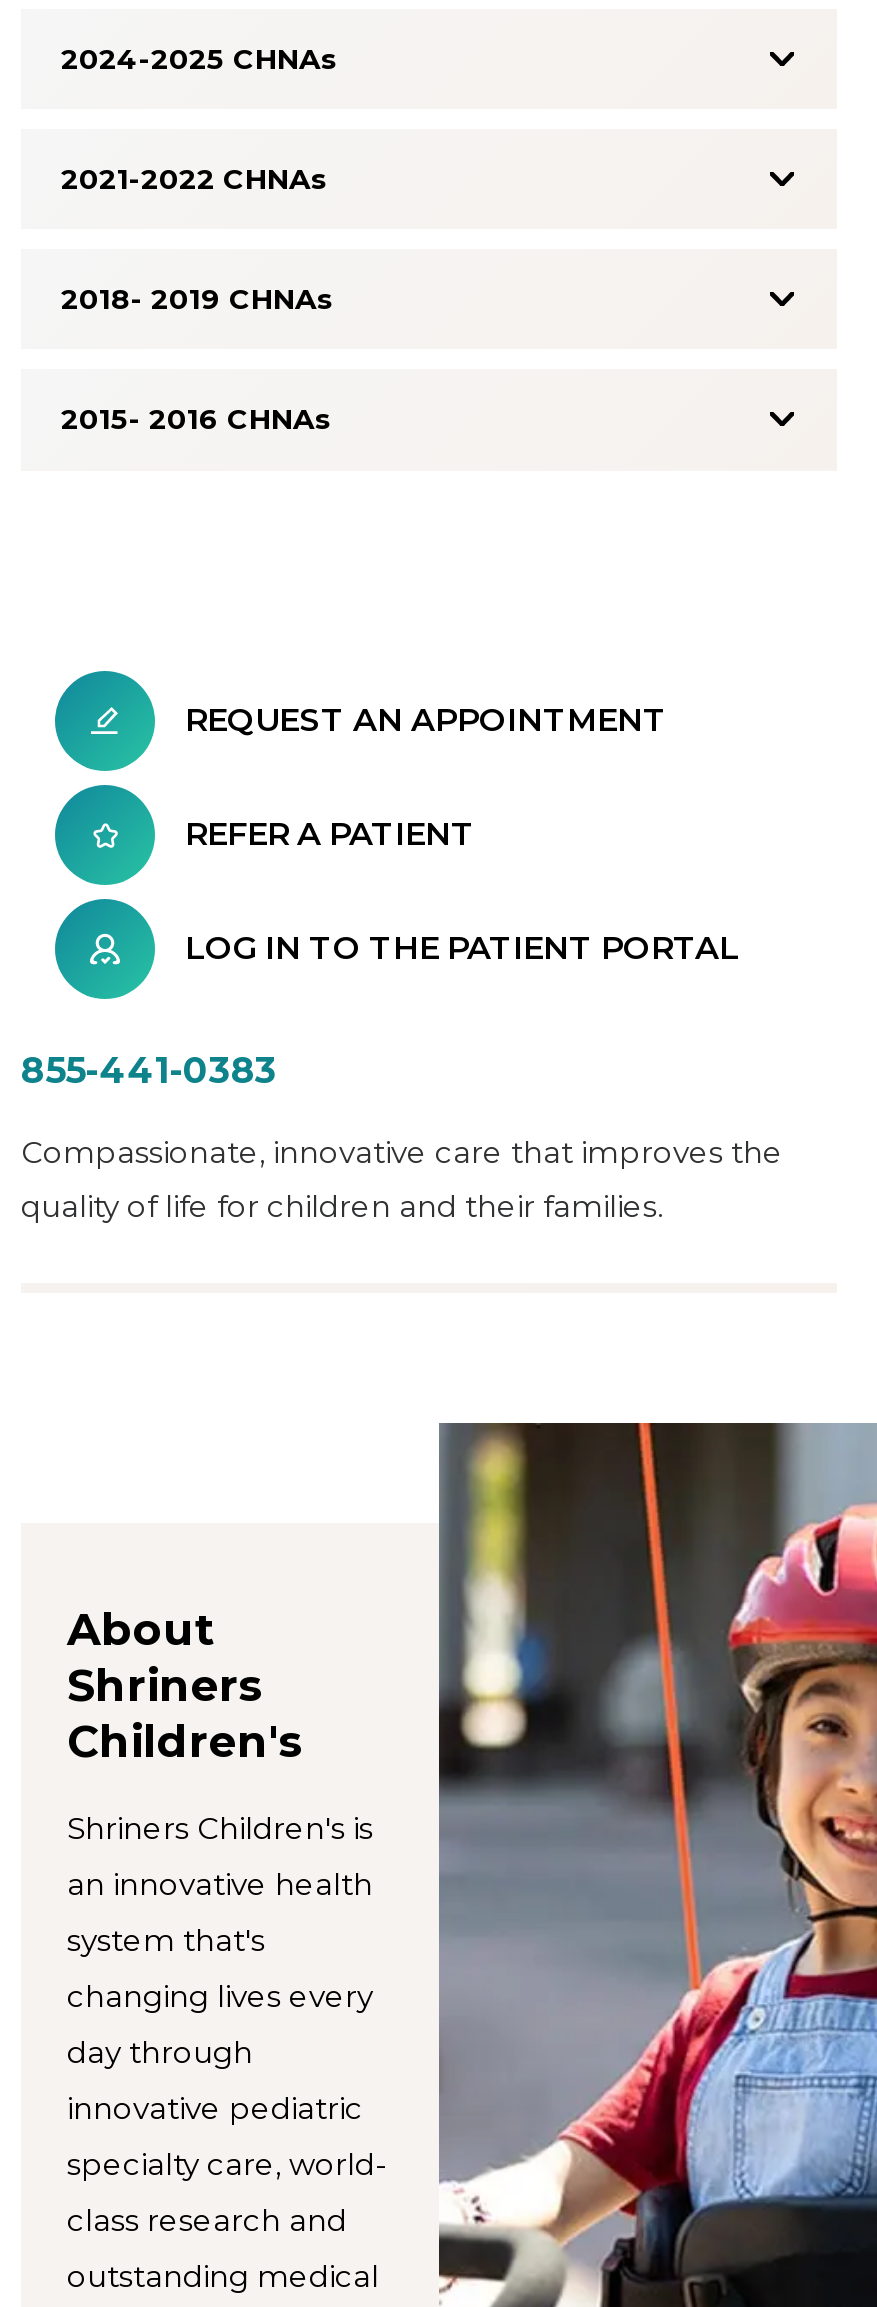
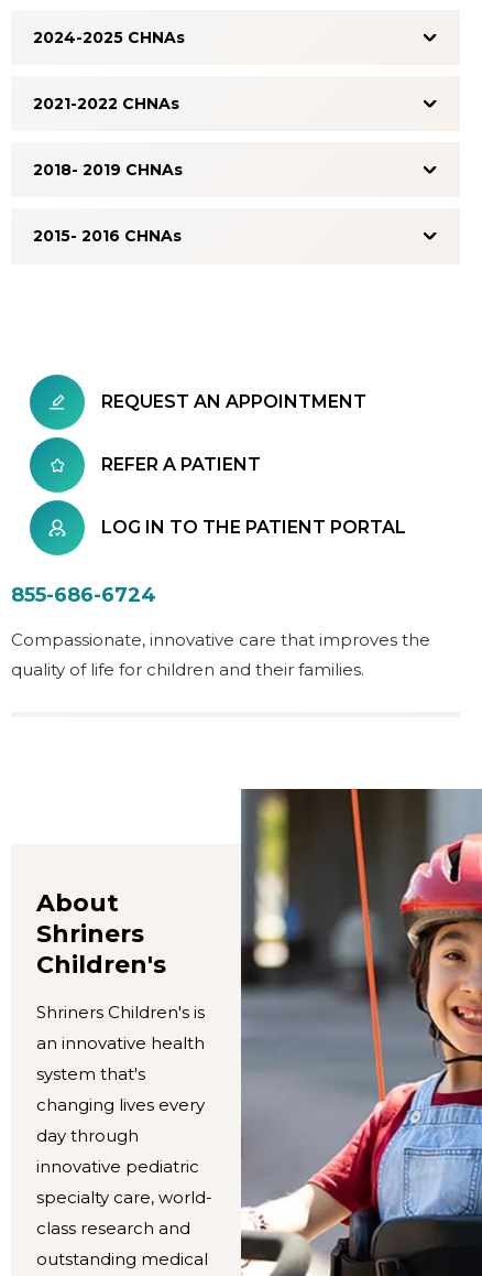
- 855-441-0383
+ 855-686-6724
